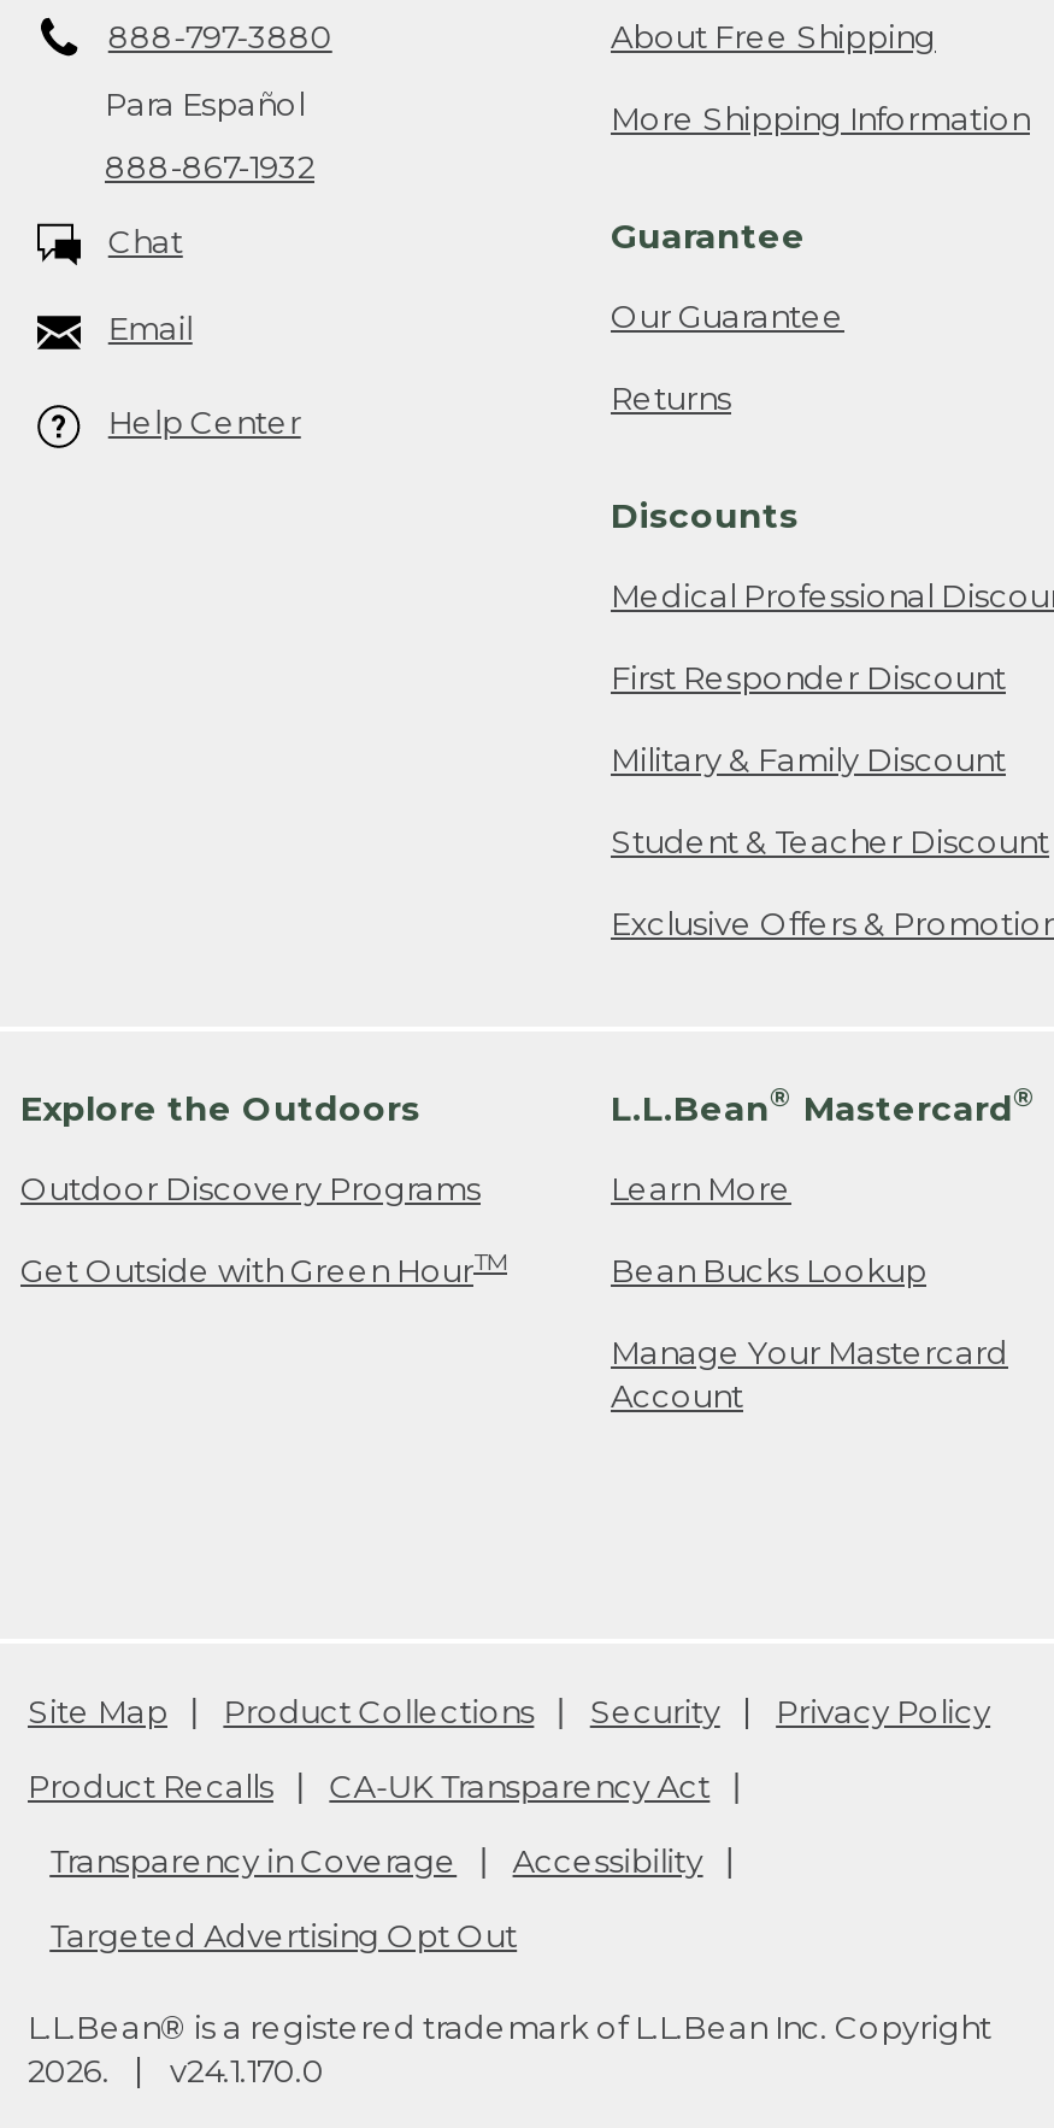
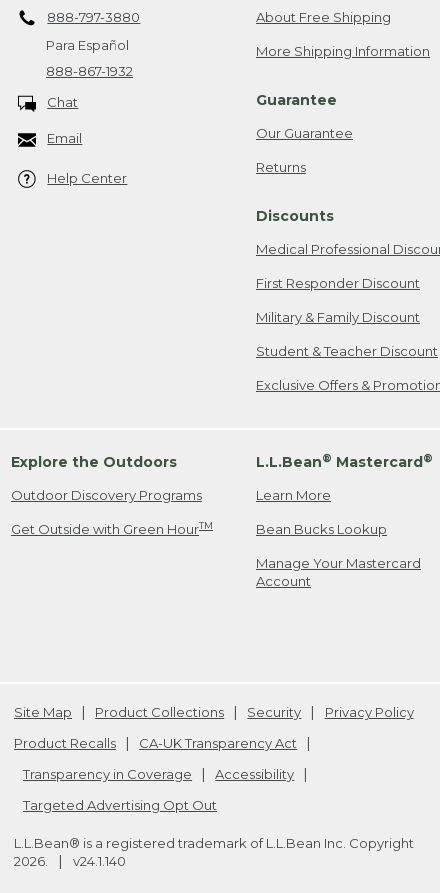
- 2026. v24.1.170.0
+ 2026. v24.1.140
